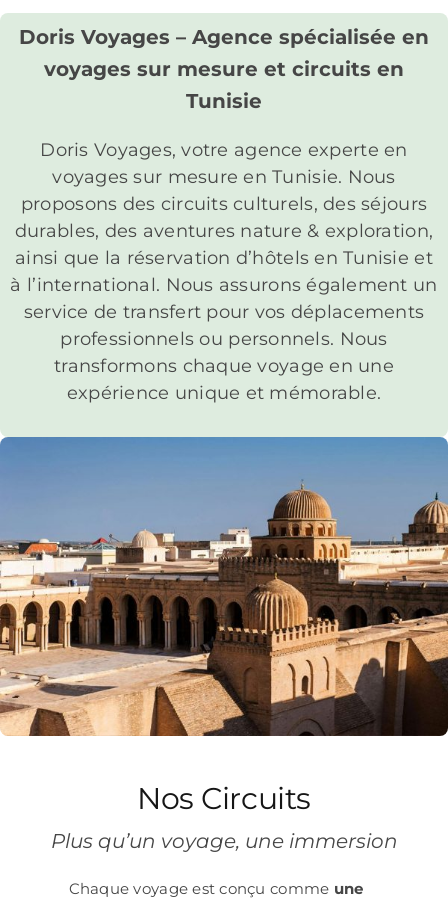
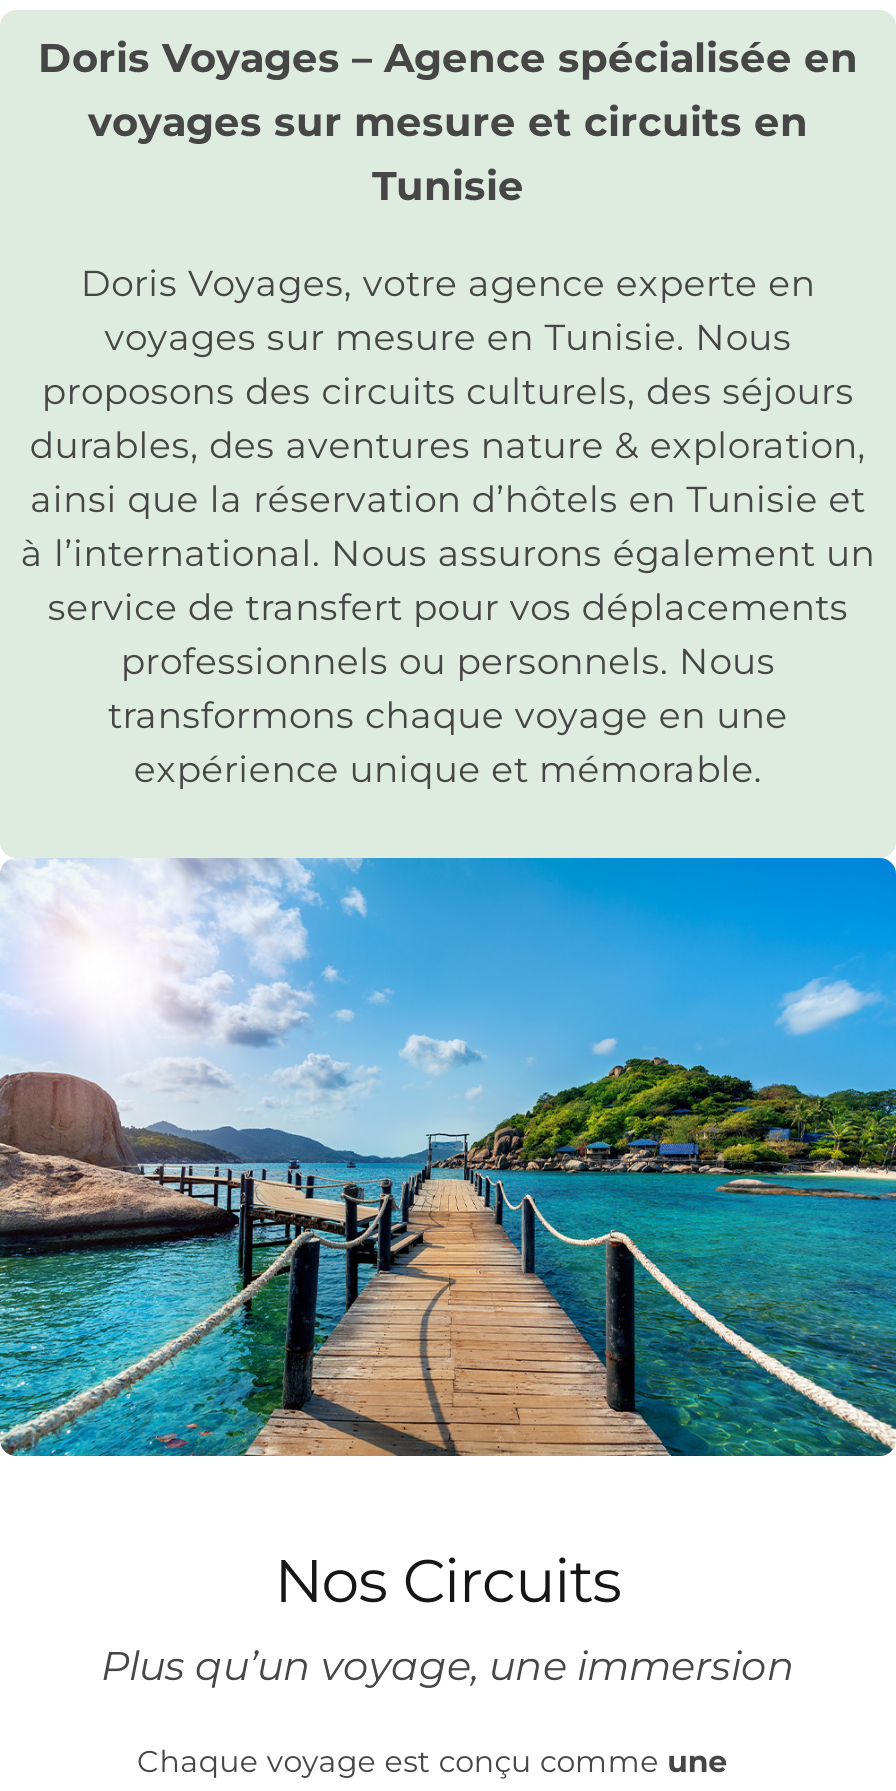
- [image]
+ [image]
